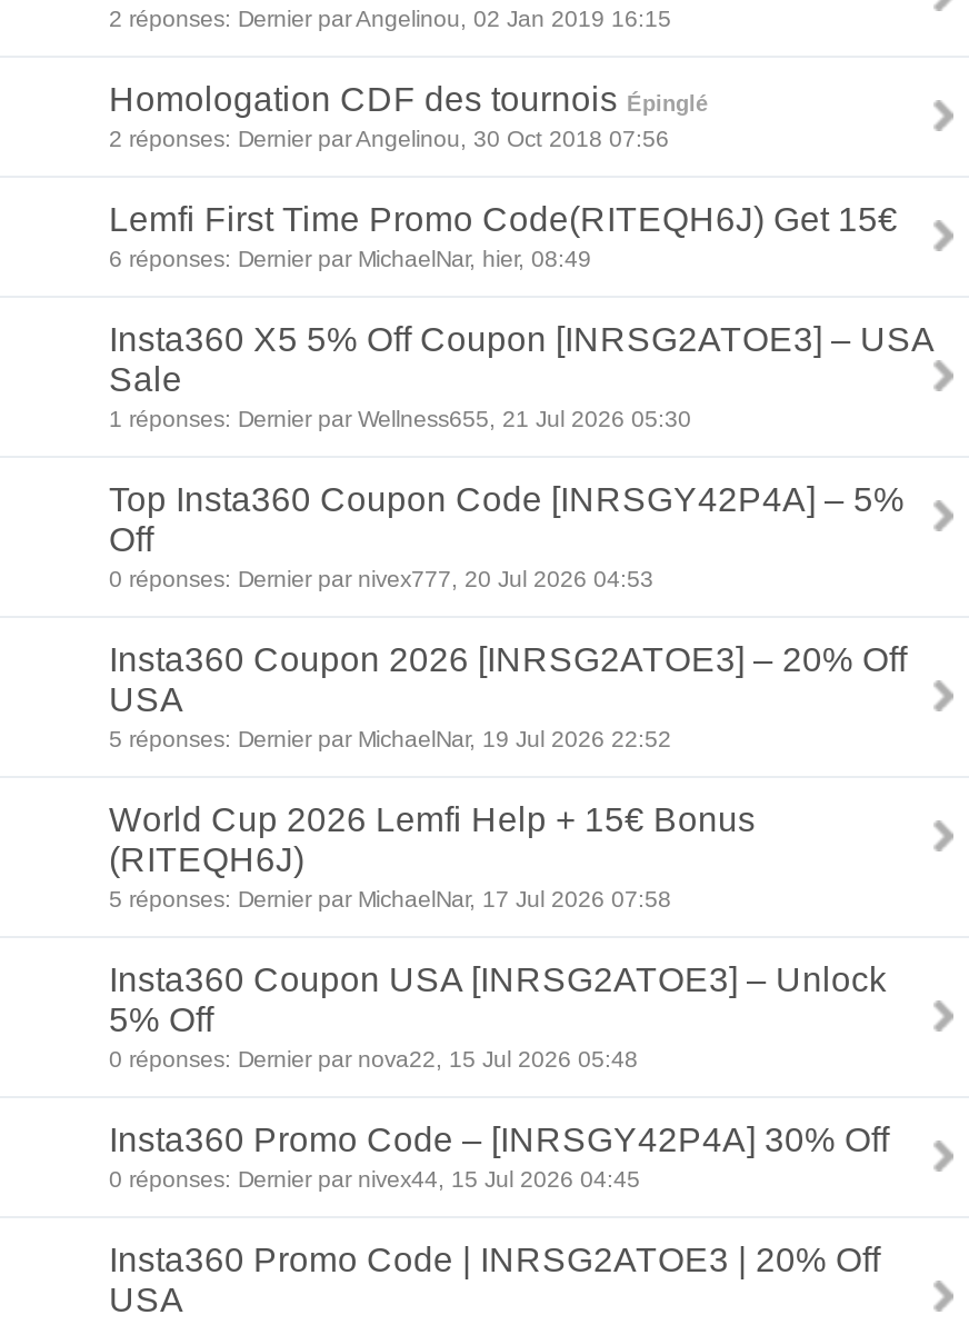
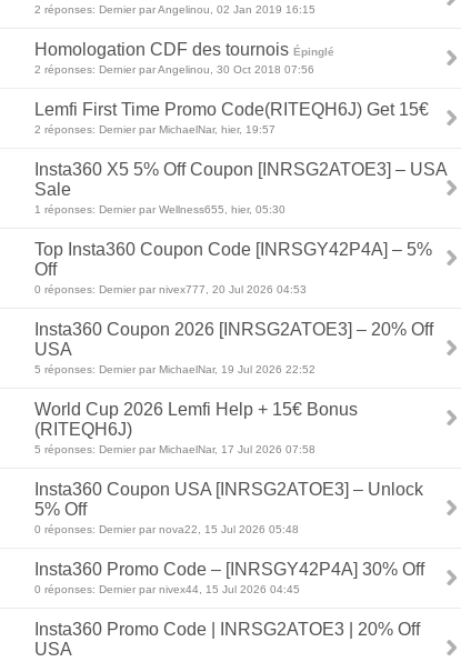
- 6 réponses: Dernier par MichaelNar, hier, 08:49
+ 2 réponses: Dernier par MichaelNar, hier, 19:57

- 1 réponses: Dernier par Wellness655, 21 Jul 2026 05:30
+ 1 réponses: Dernier par Wellness655, hier, 05:30
